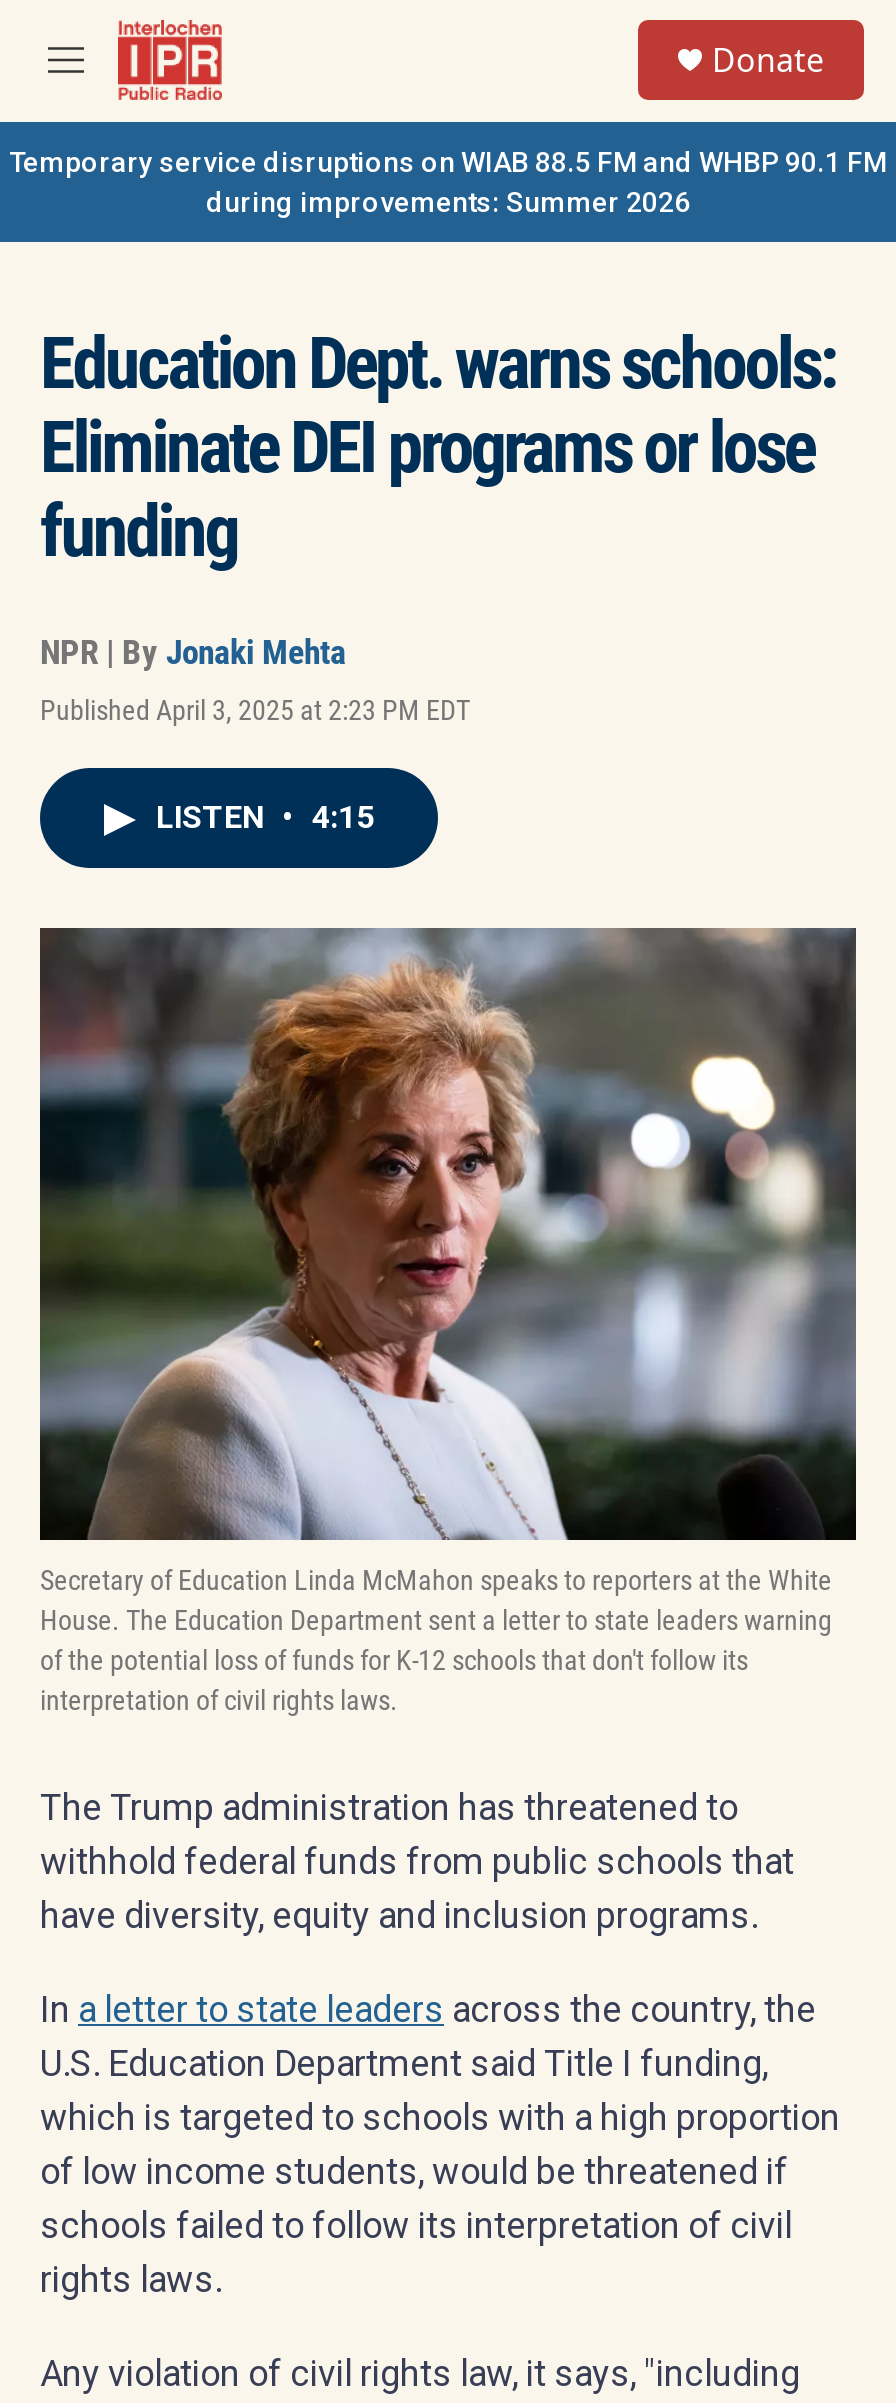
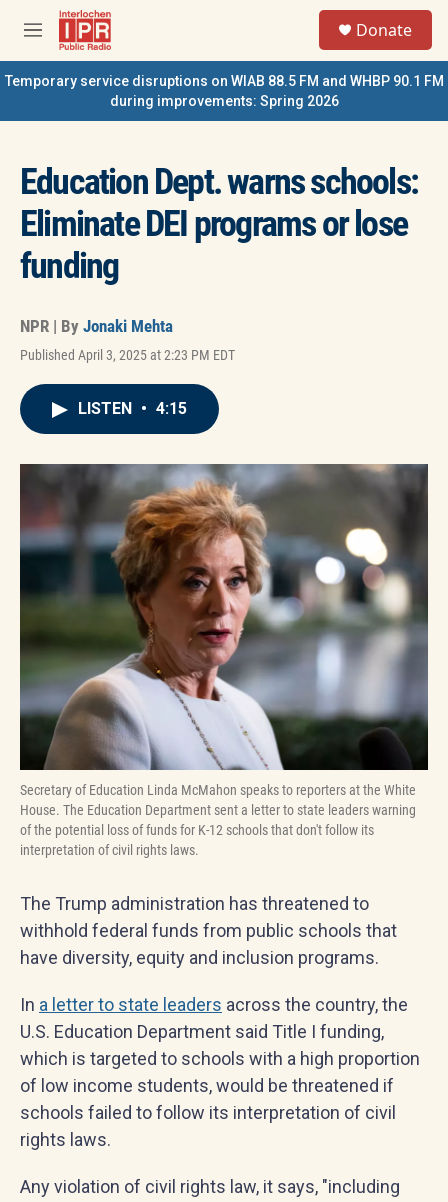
- during improvements: Summer 2026
+ during improvements: Spring 2026
